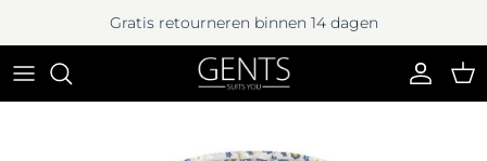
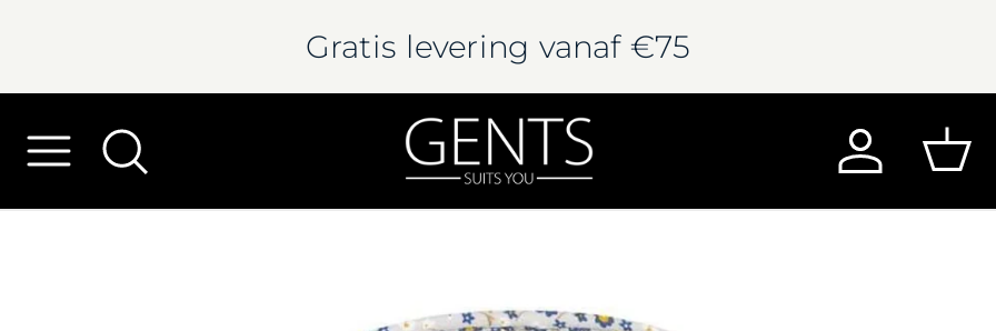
- Gratis retourneren binnen 14 dagen
+ Gratis levering vanaf €75
